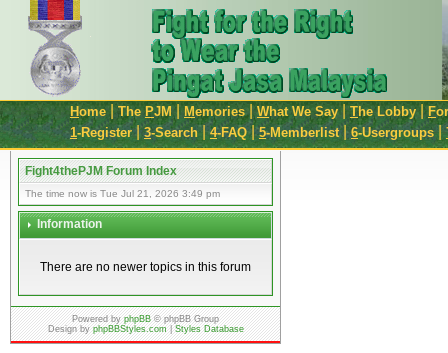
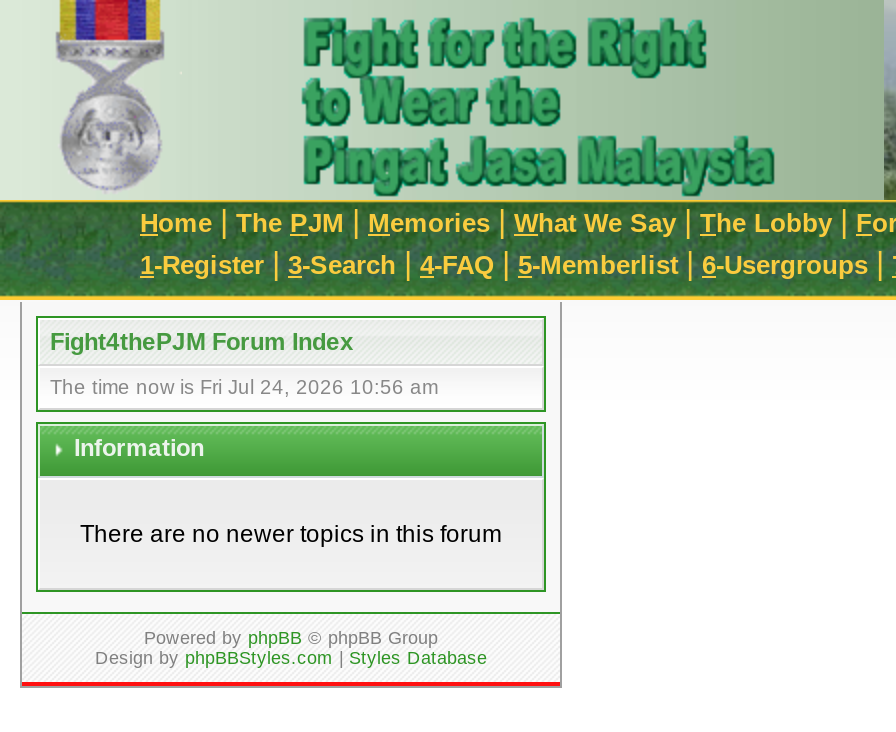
- The time now is Tue Jul 21, 2026 3:49 pm
+ The time now is Fri Jul 24, 2026 10:56 am
